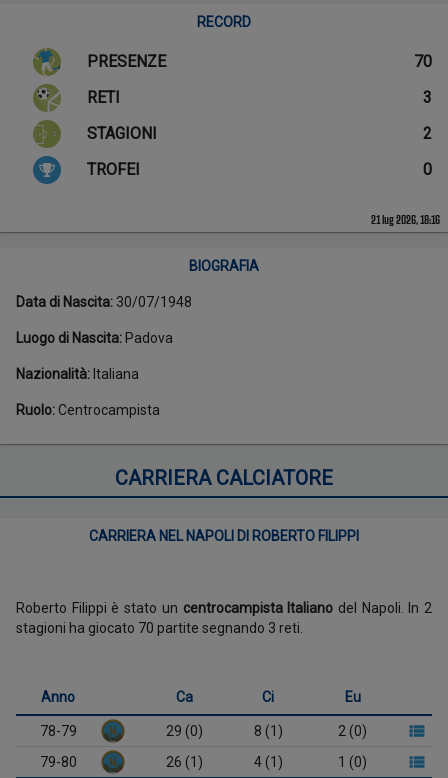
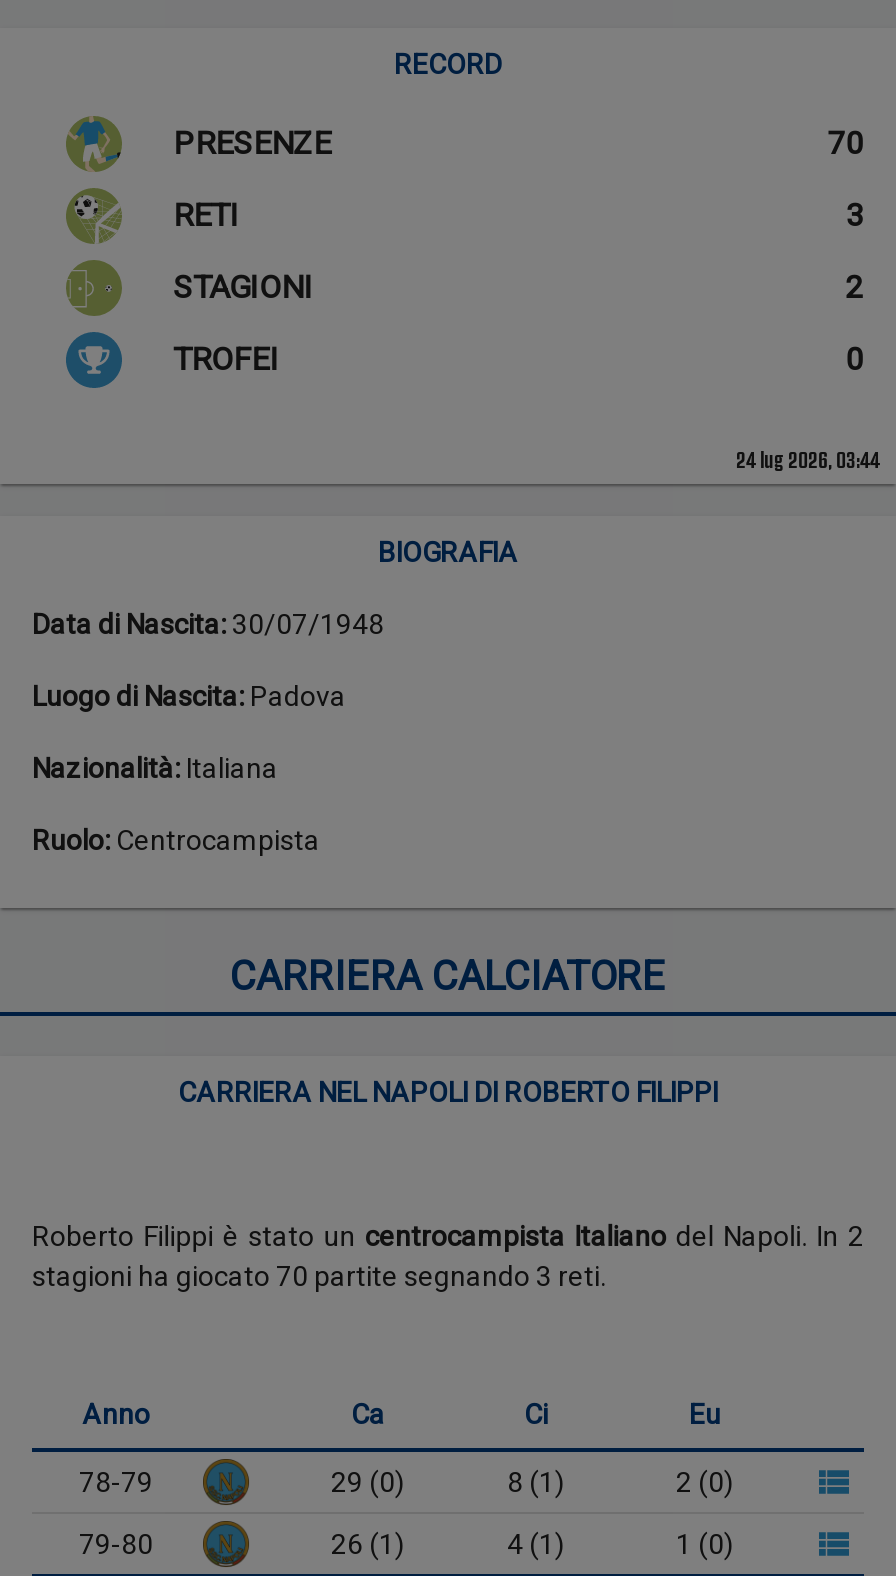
- 21 lug 2026, 18:16
+ 24 lug 2026, 03:44
